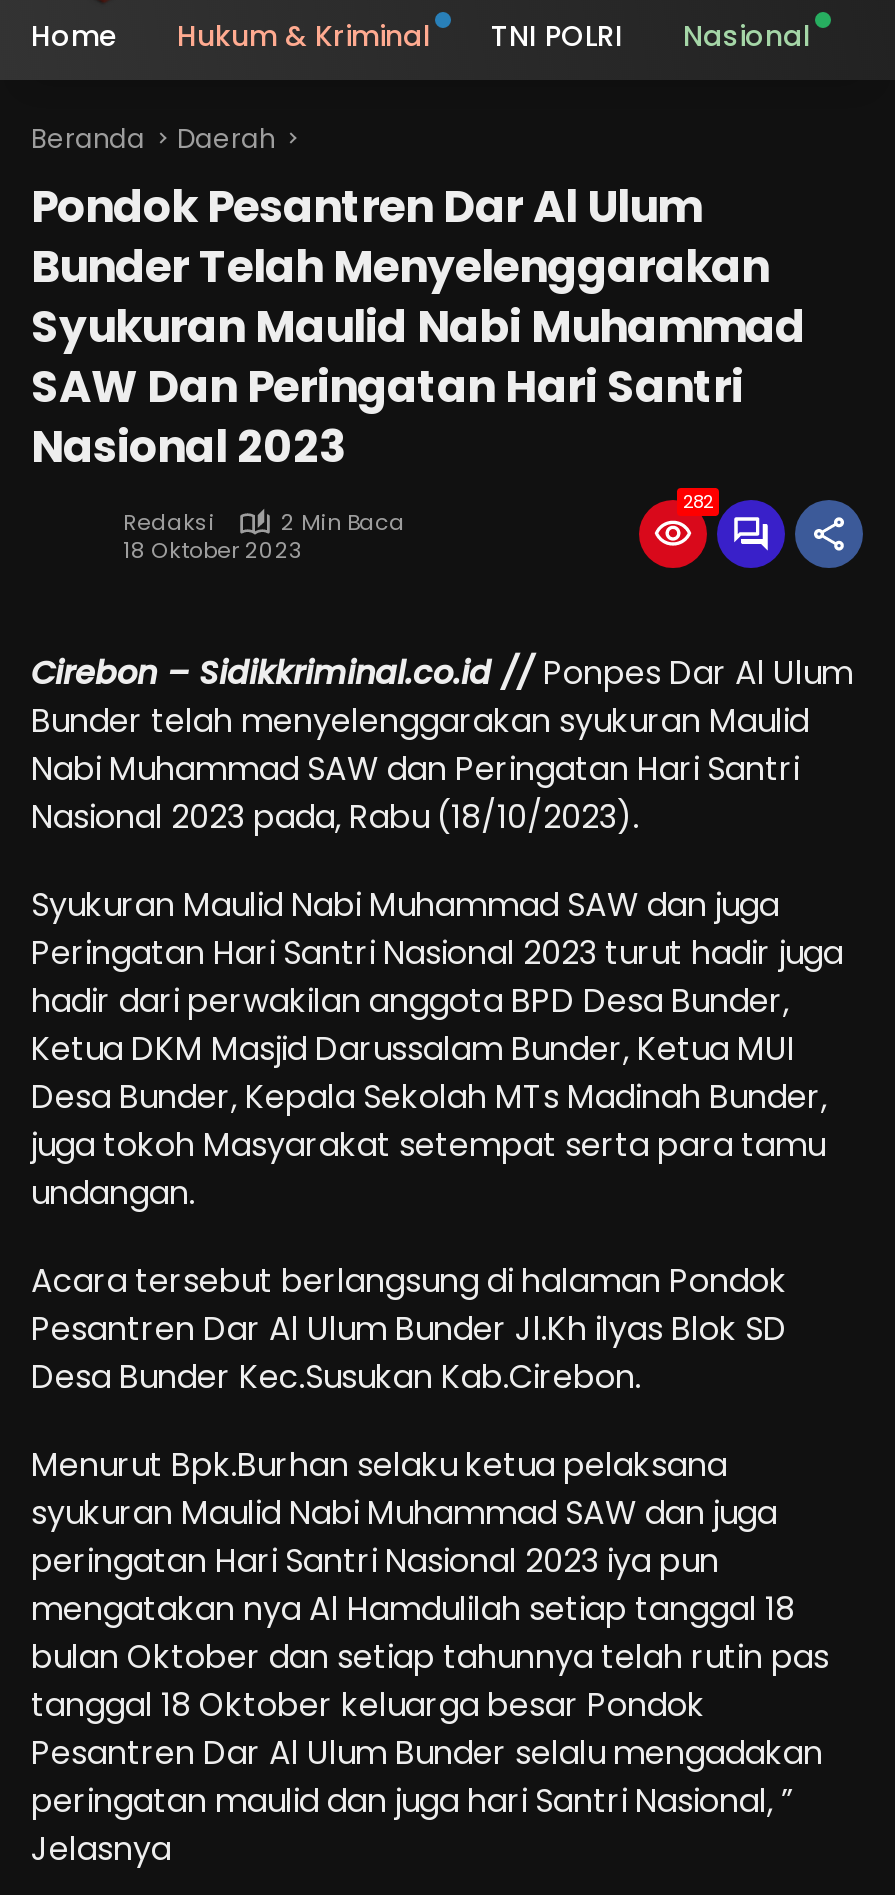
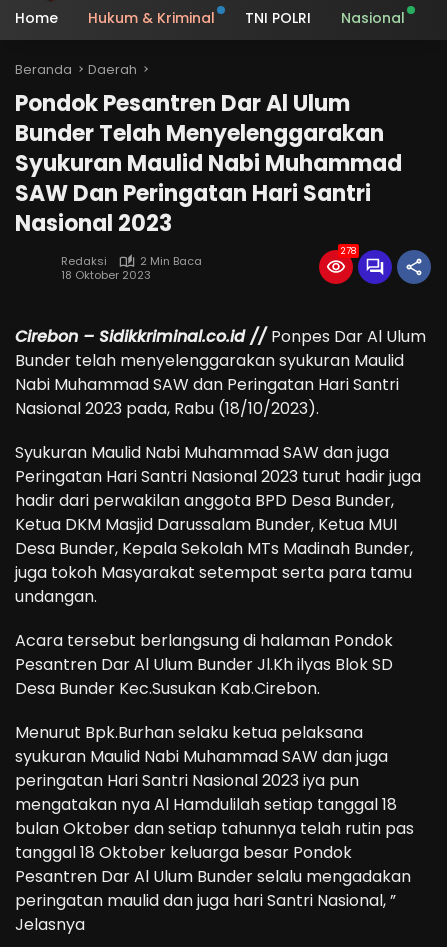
- 282
+ 278
